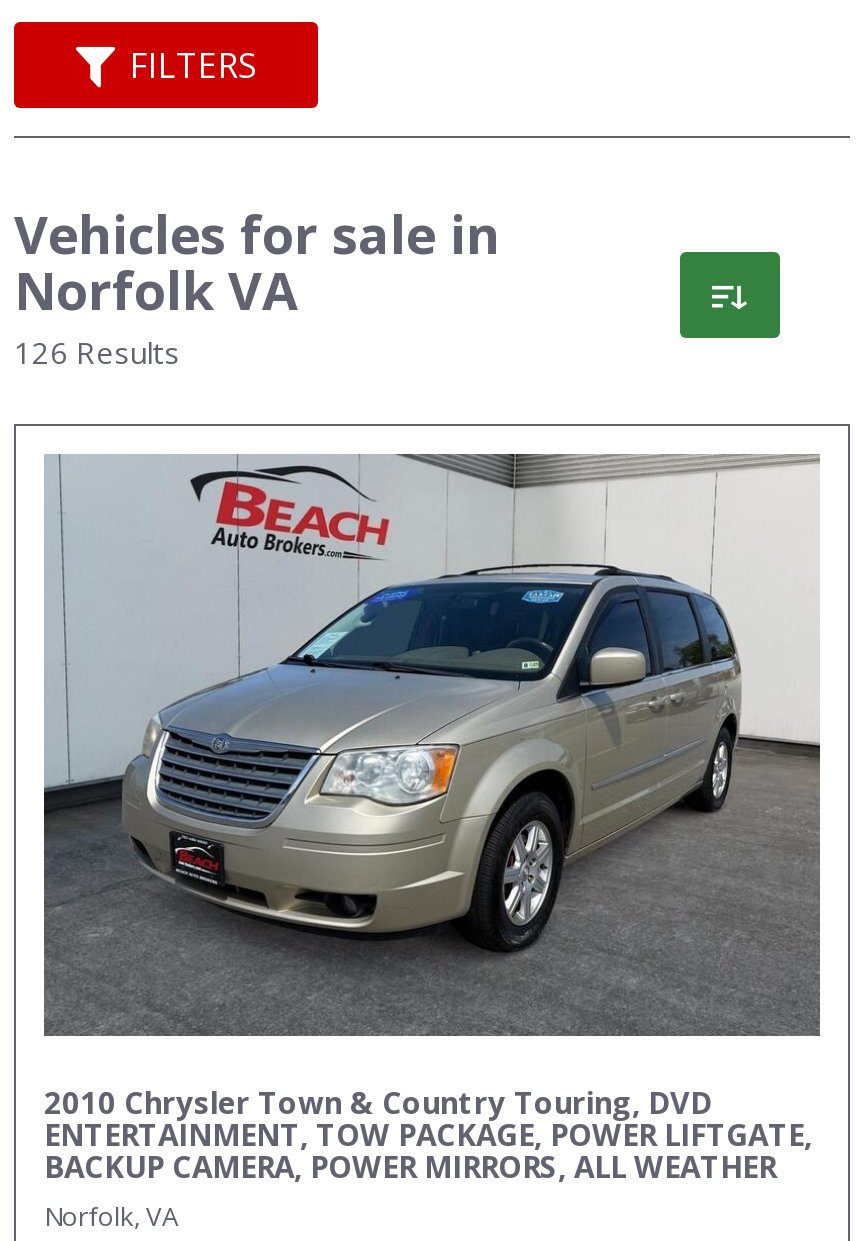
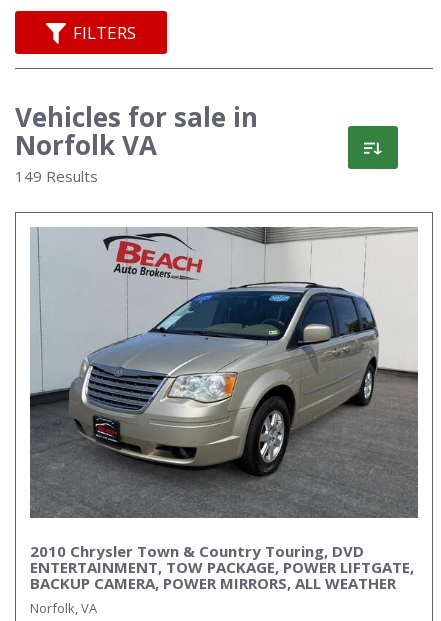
- 126 Results
+ 149 Results
